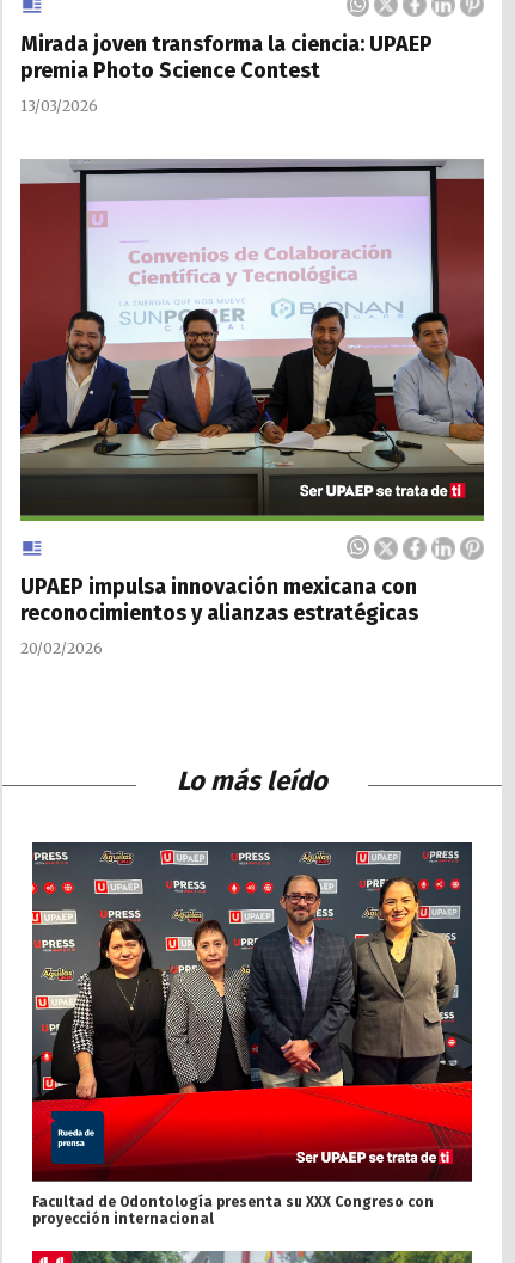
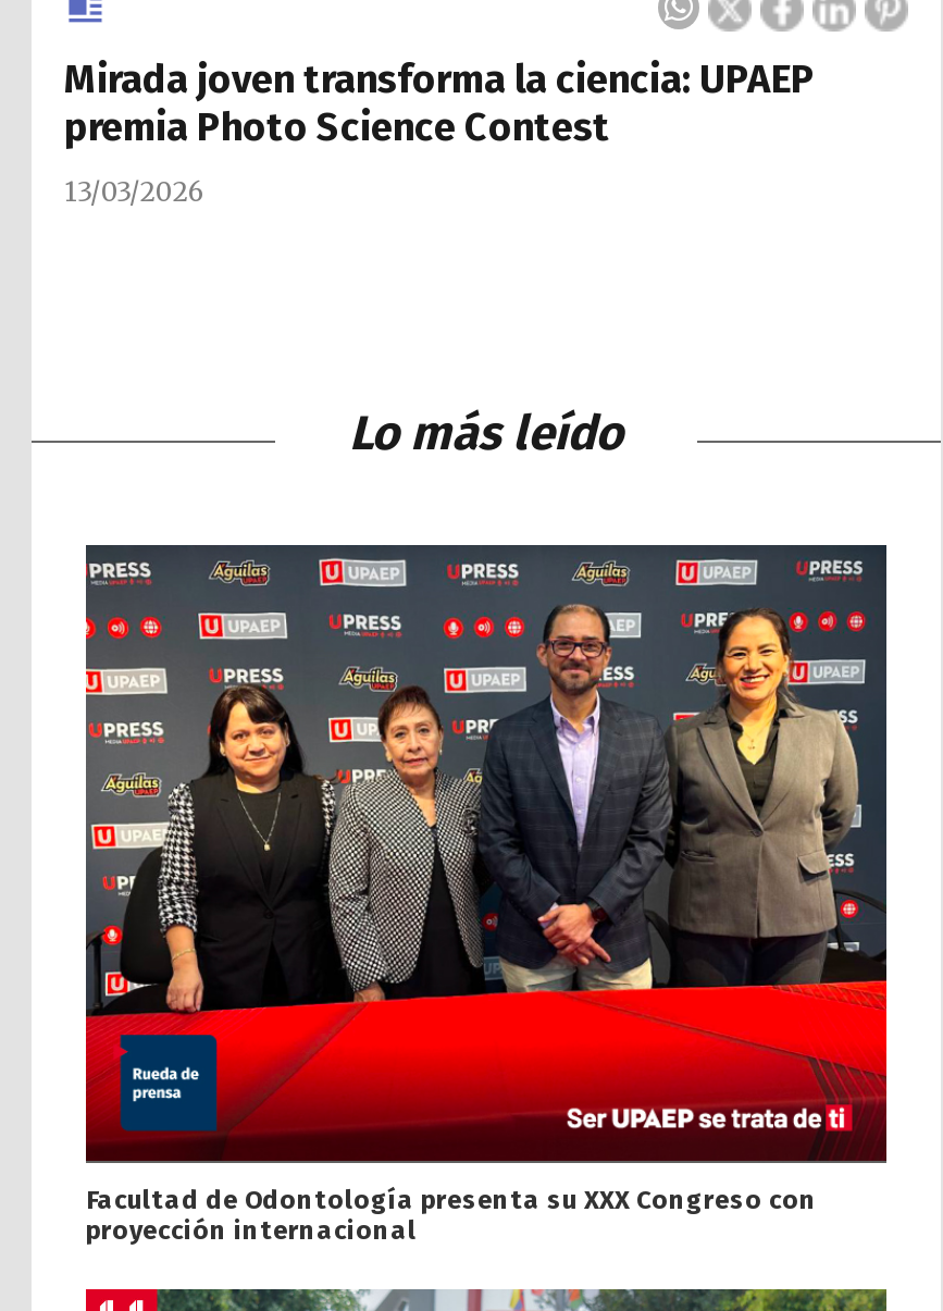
- [image]
- UPAEP impulsa innovación mexicana con
- reconocimientos y alianzas estratégicas
- 20/02/2026
